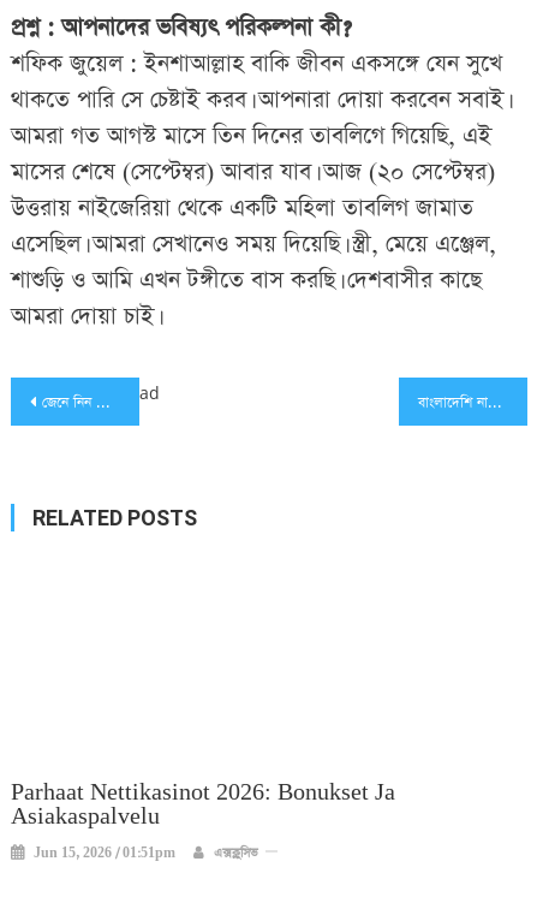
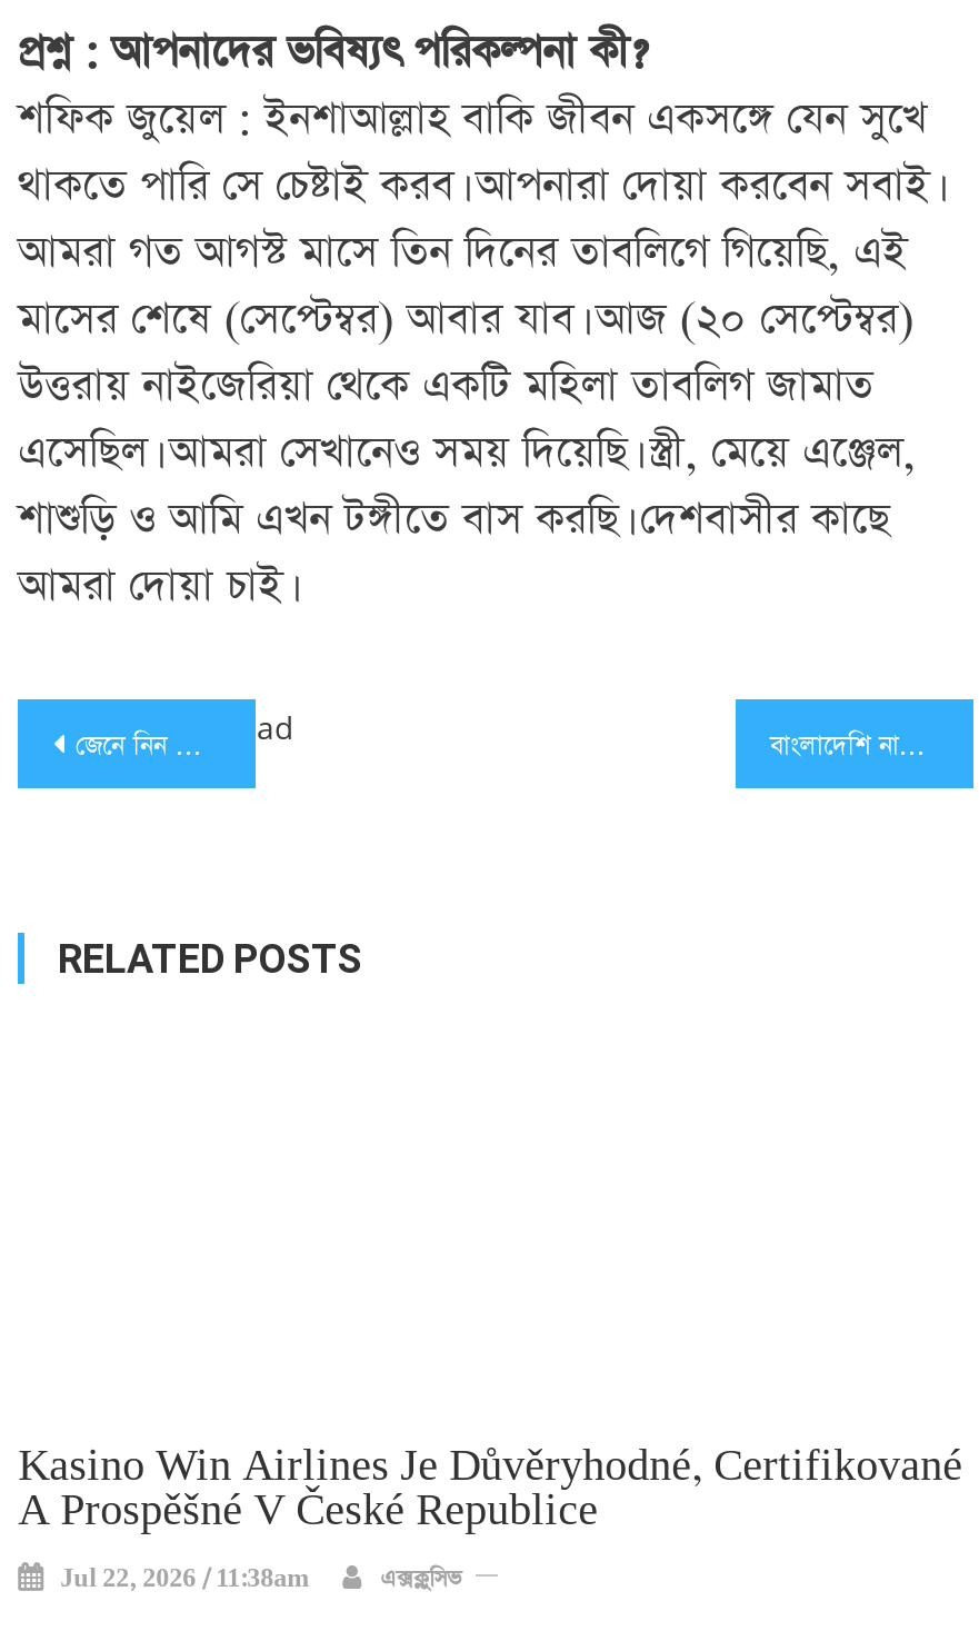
- Parhaat Nettikasinot 2026: Bonukset Ja
- Asiakaspalvelu
+ Kasino Win Airlines Je Důvěryhodné, Certifikované
+ A Prospěšné V České Republice

- Jun 15, 2026 / 01:51pm
+ Jul 22, 2026 / 11:38am
